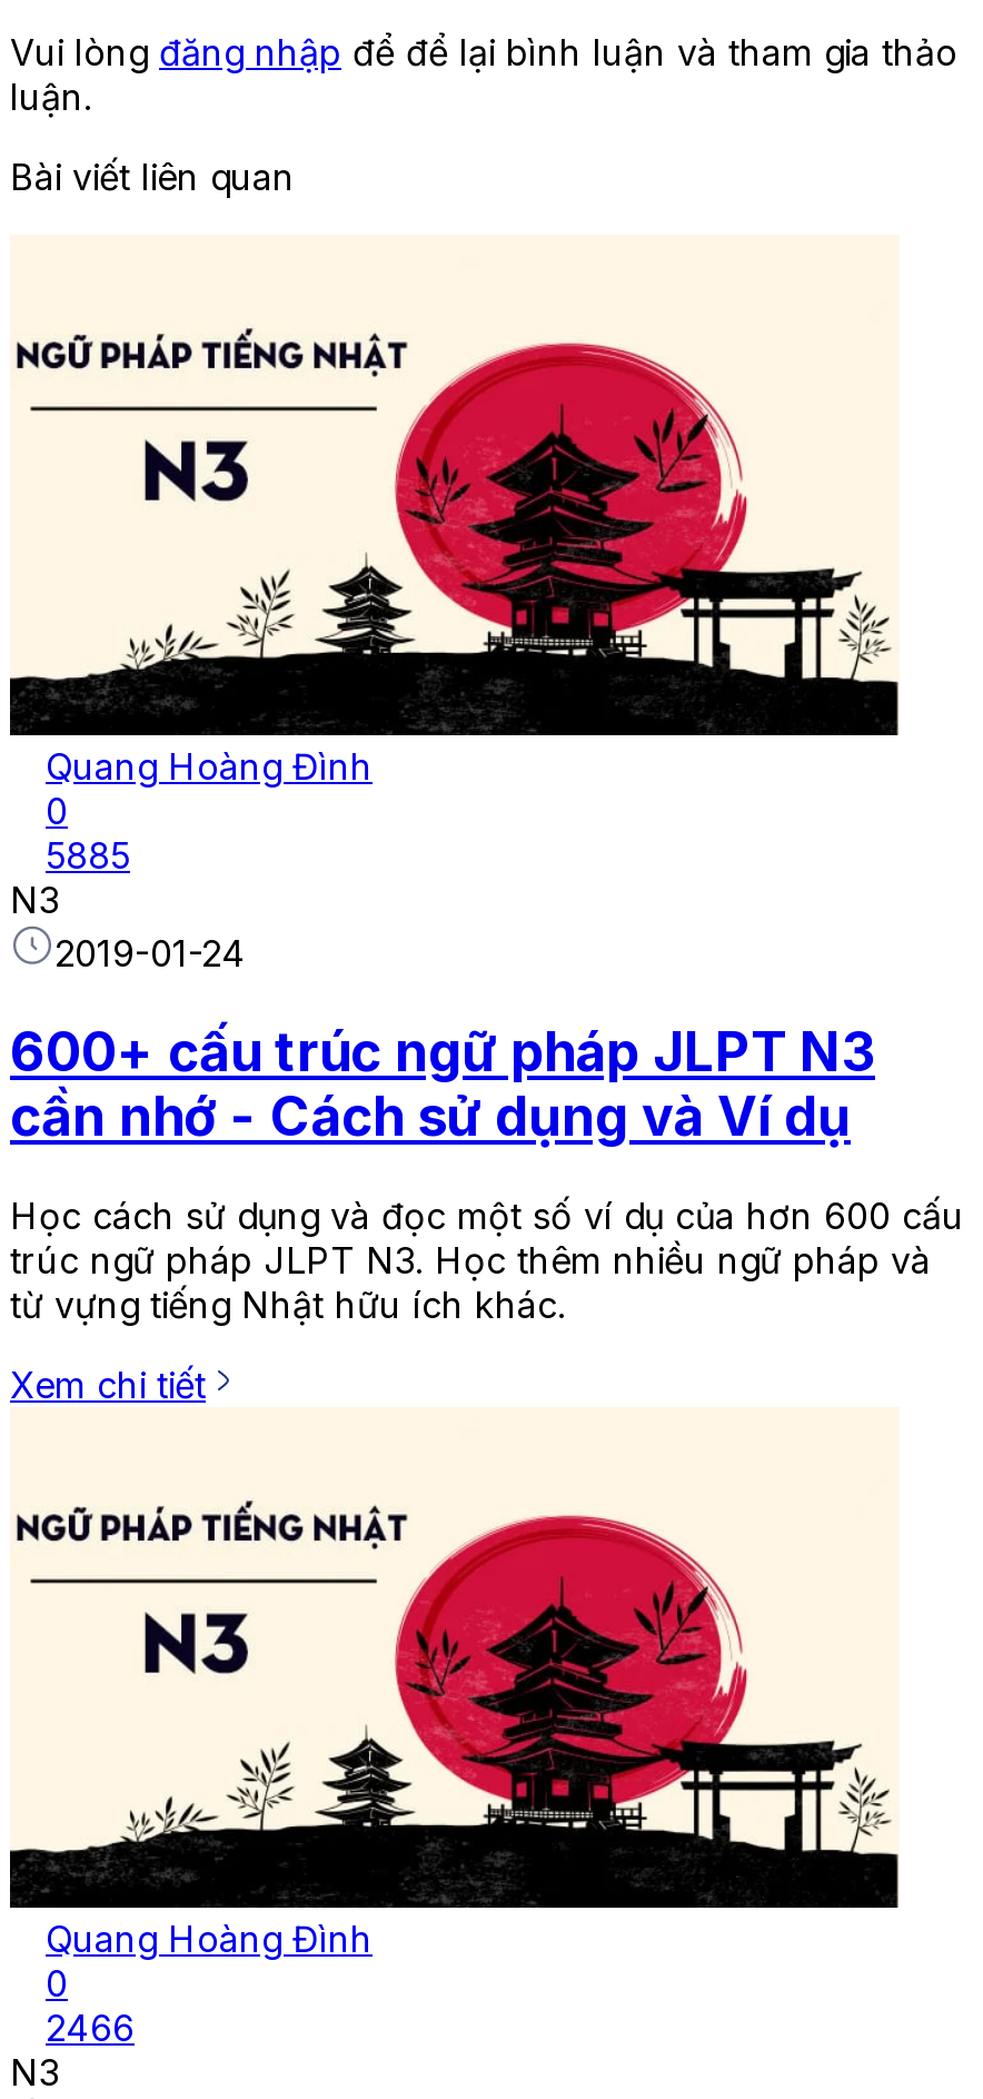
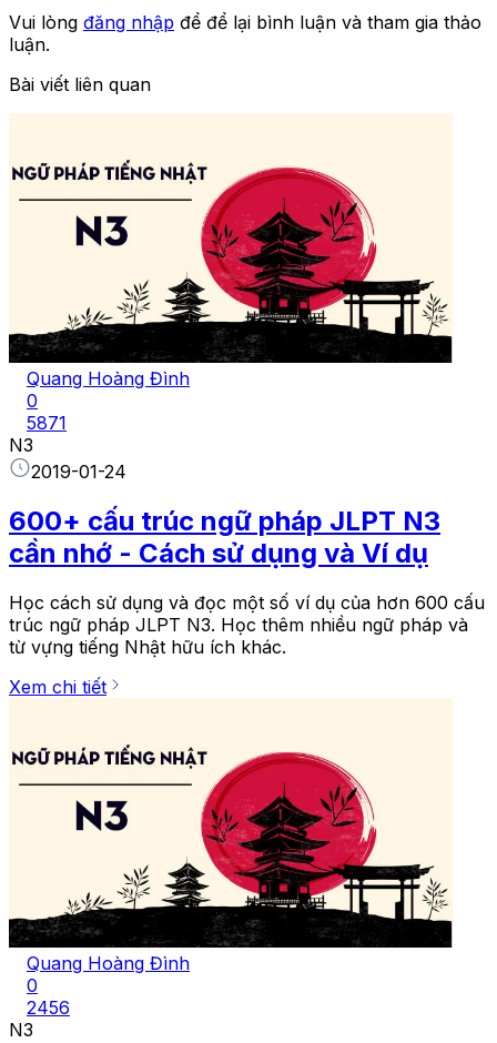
- 5885
+ 5871

- 2466
+ 2456
